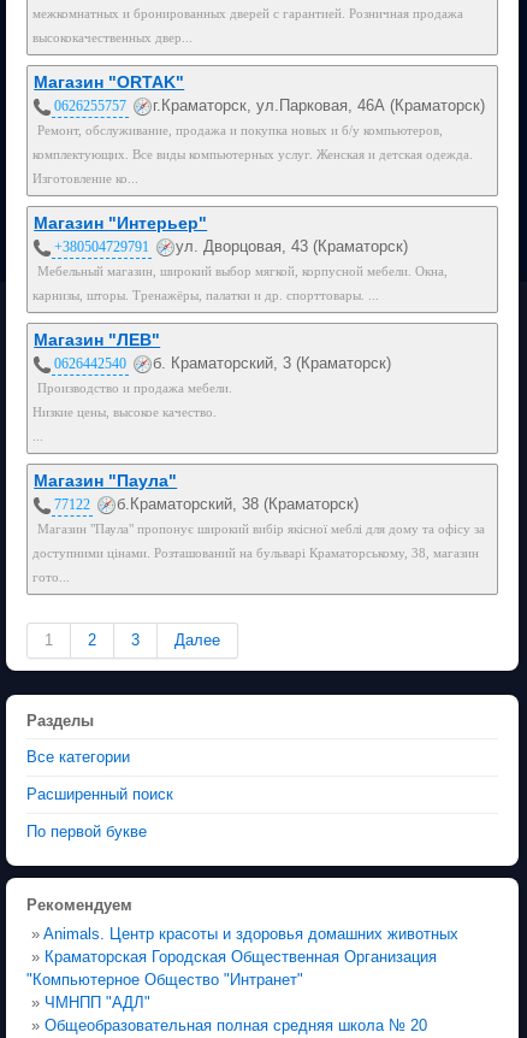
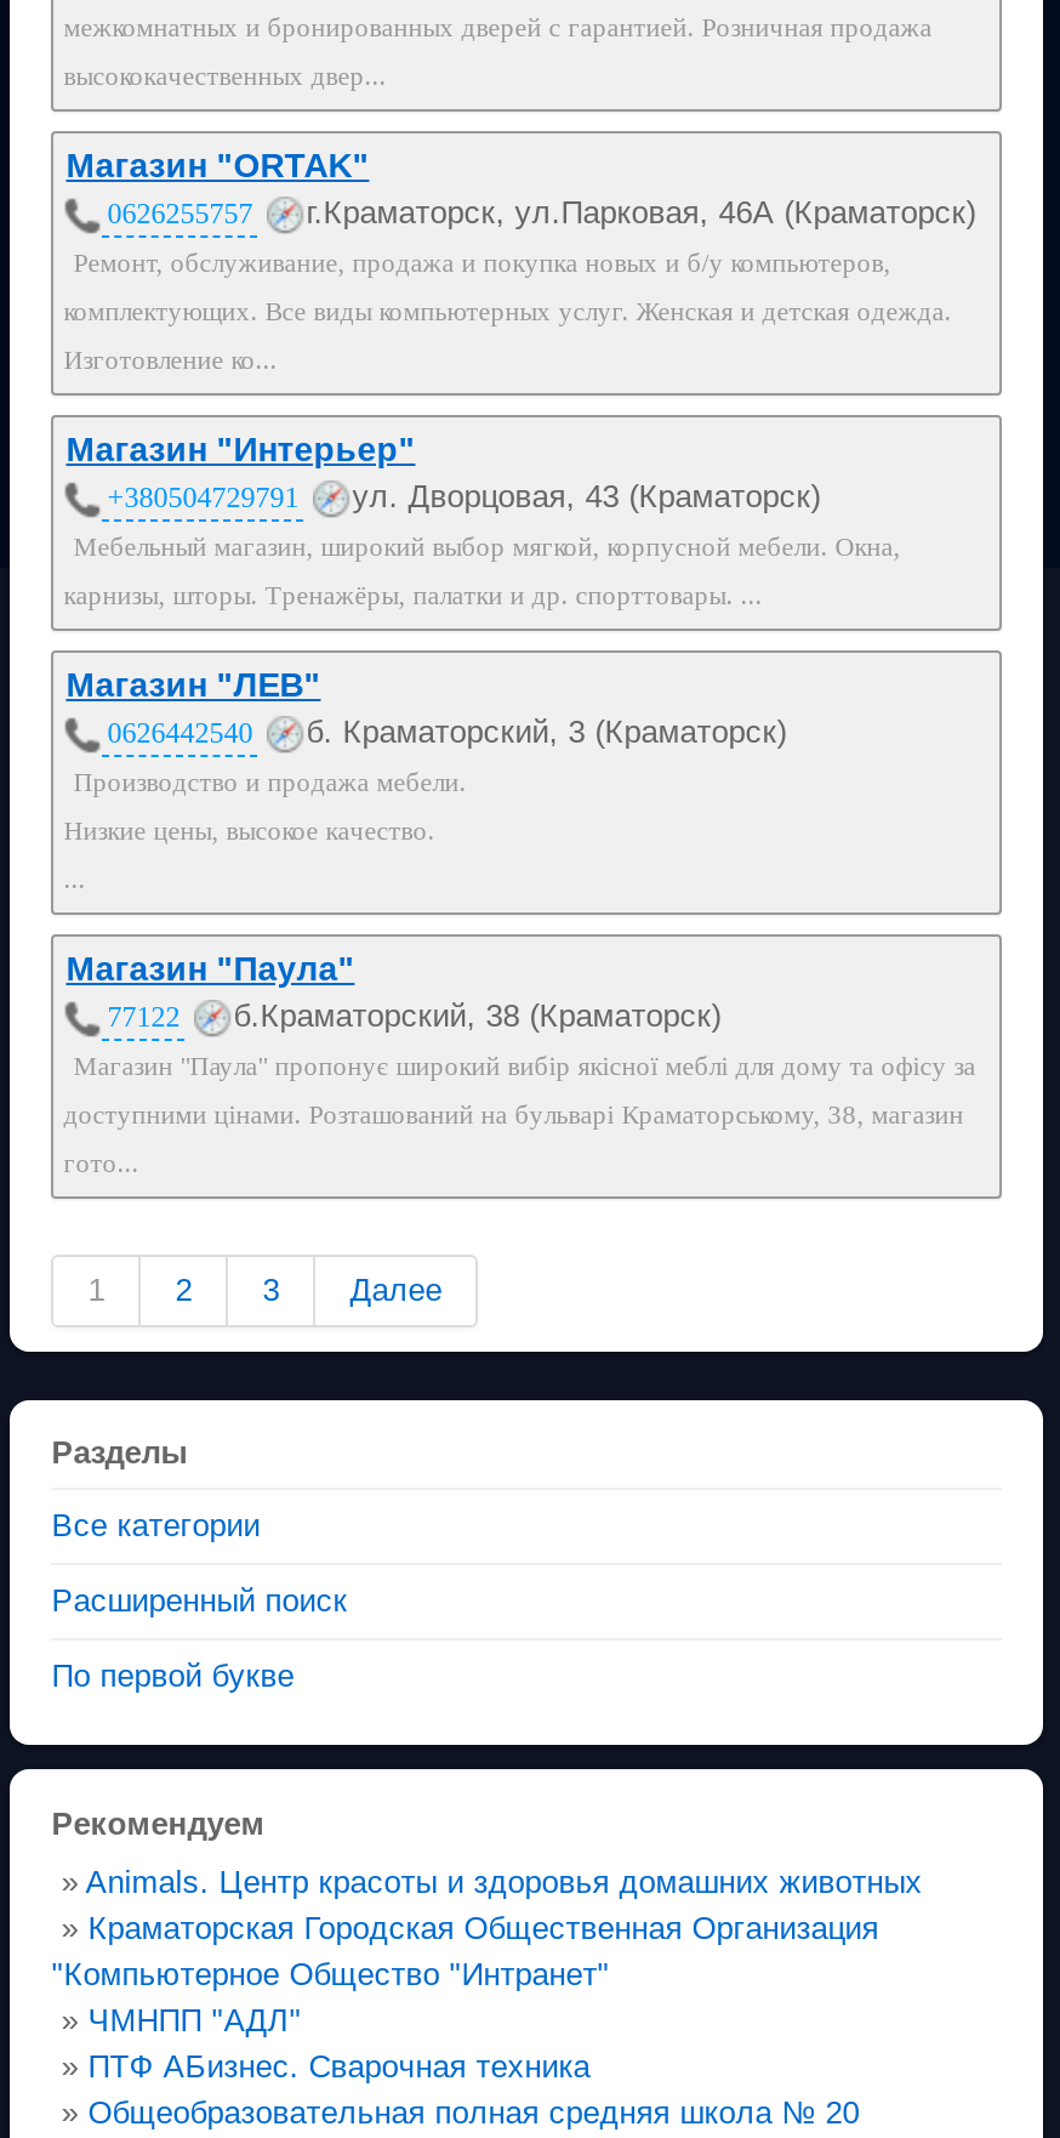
+ » ПТФ АБизнес. Сварочная техника
